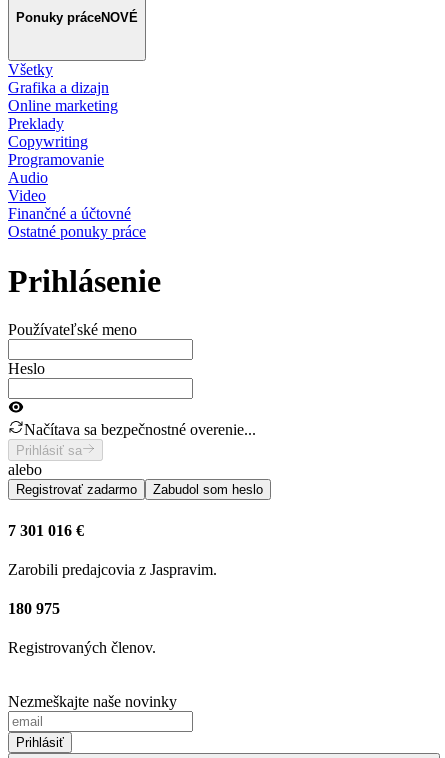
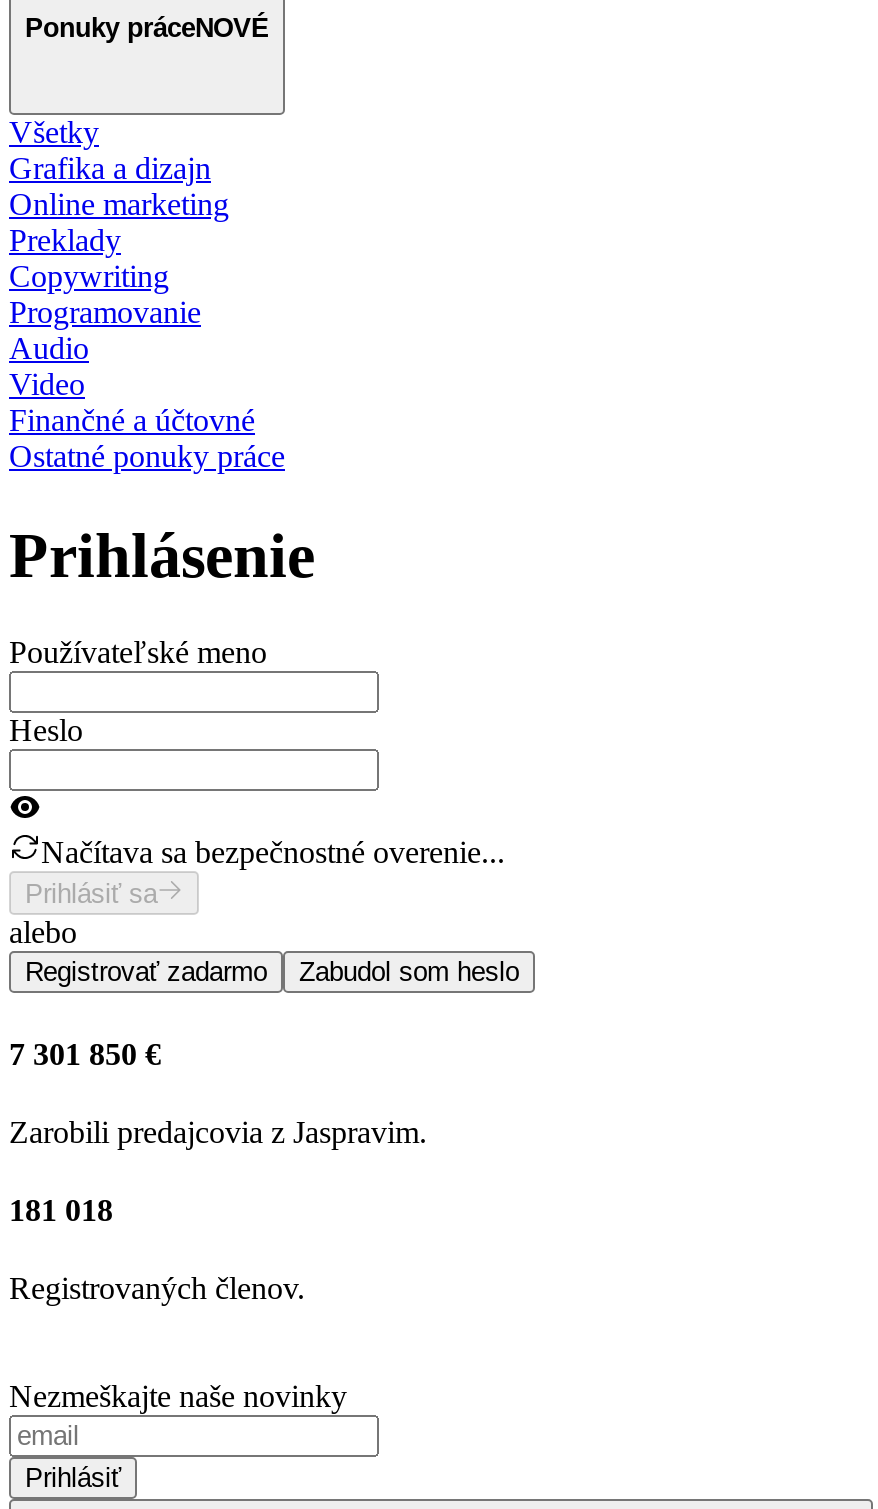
- 7 301 016 €
+ 7 301 850 €

- 180 975
+ 181 018
